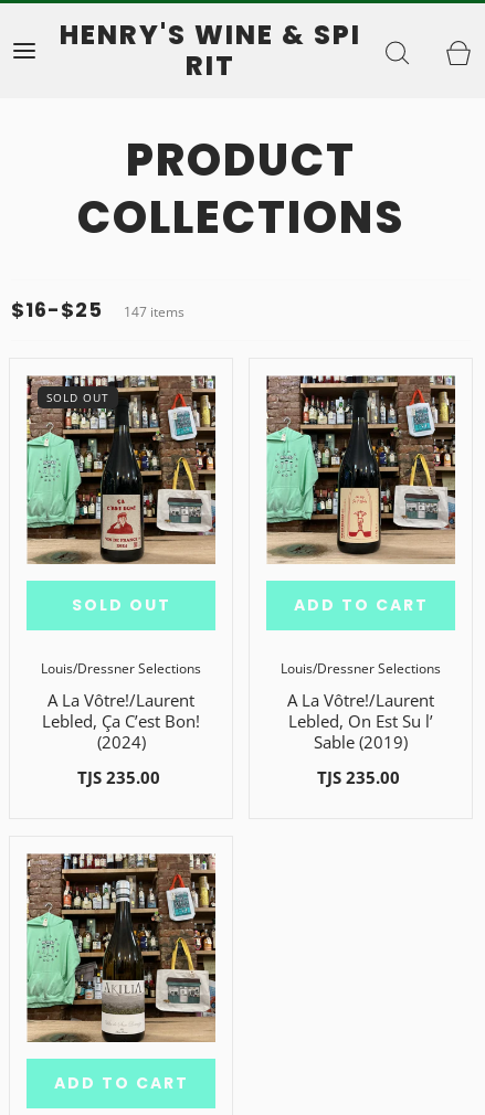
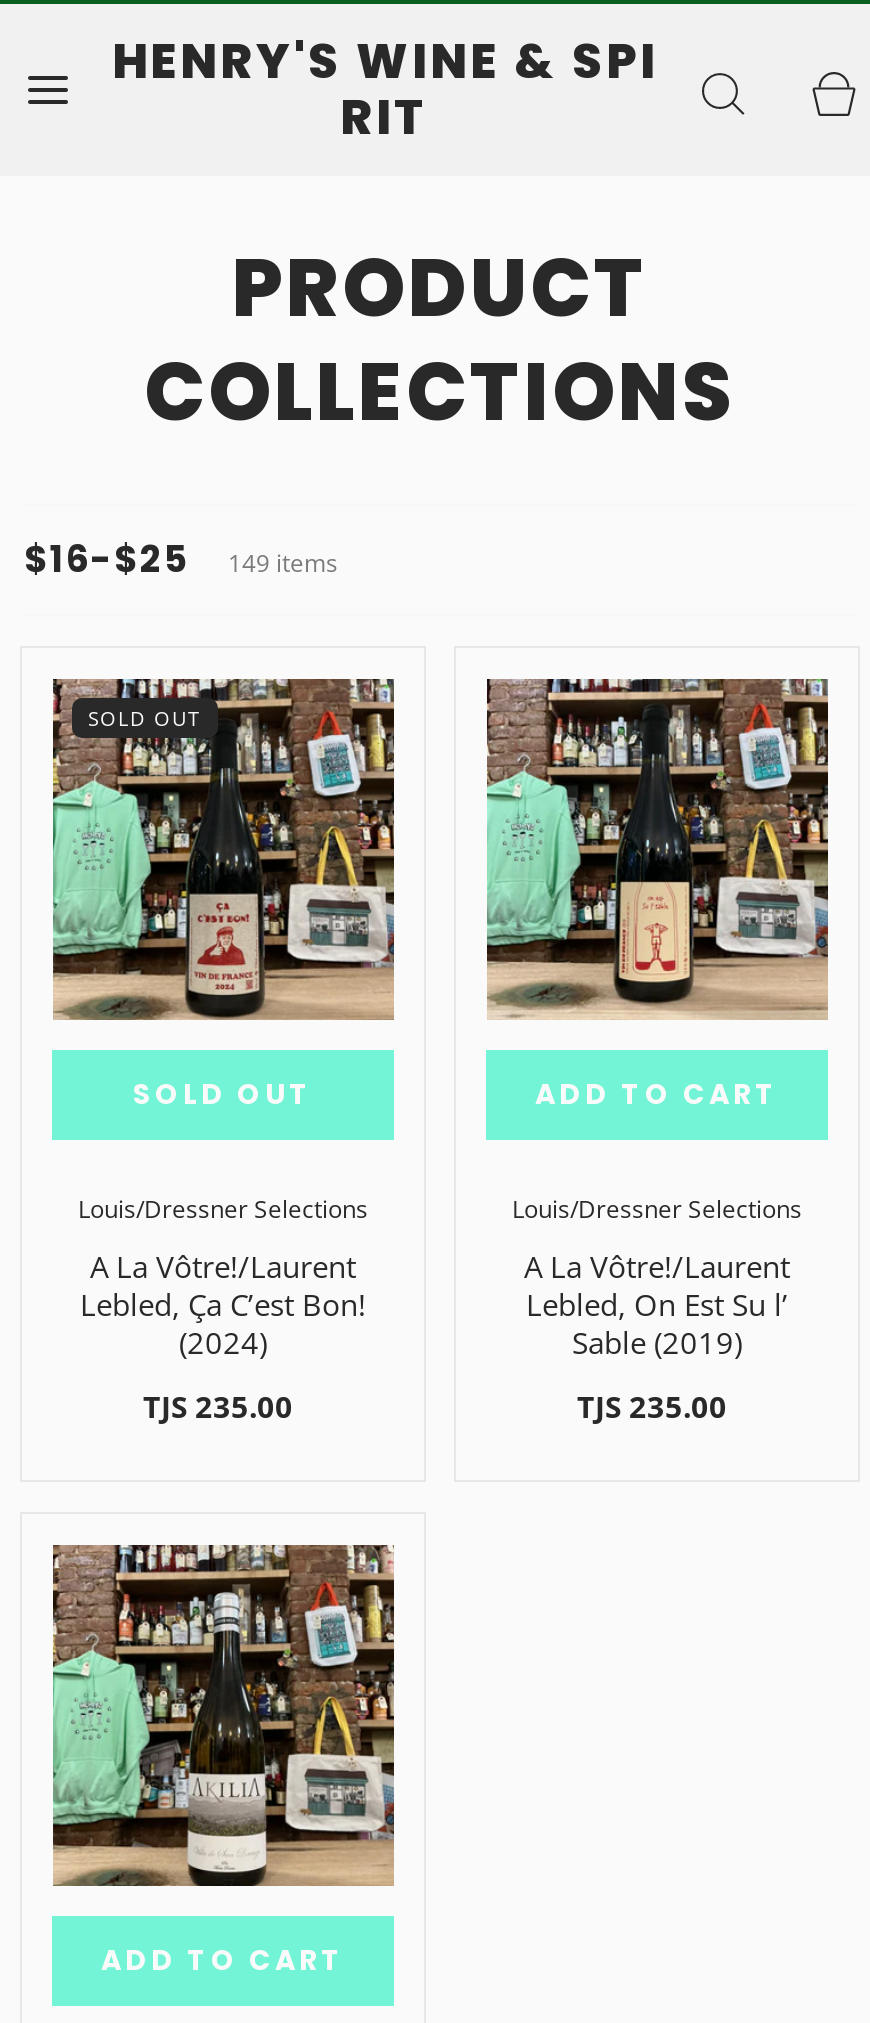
- $16-$25 147 items
+ $16-$25 149 items
